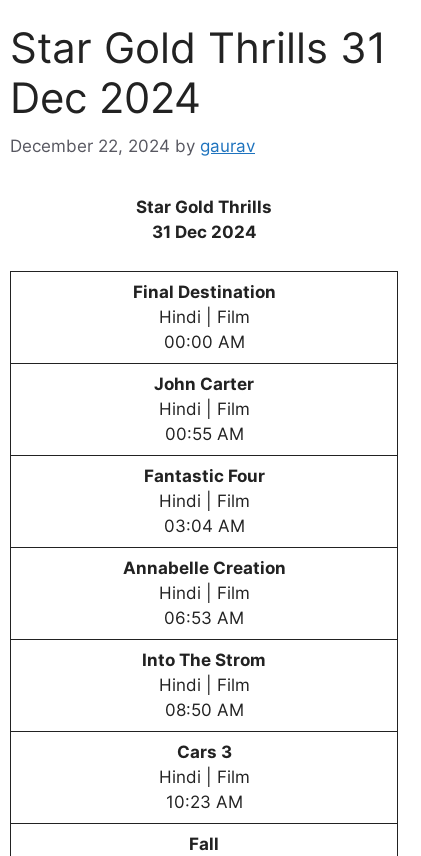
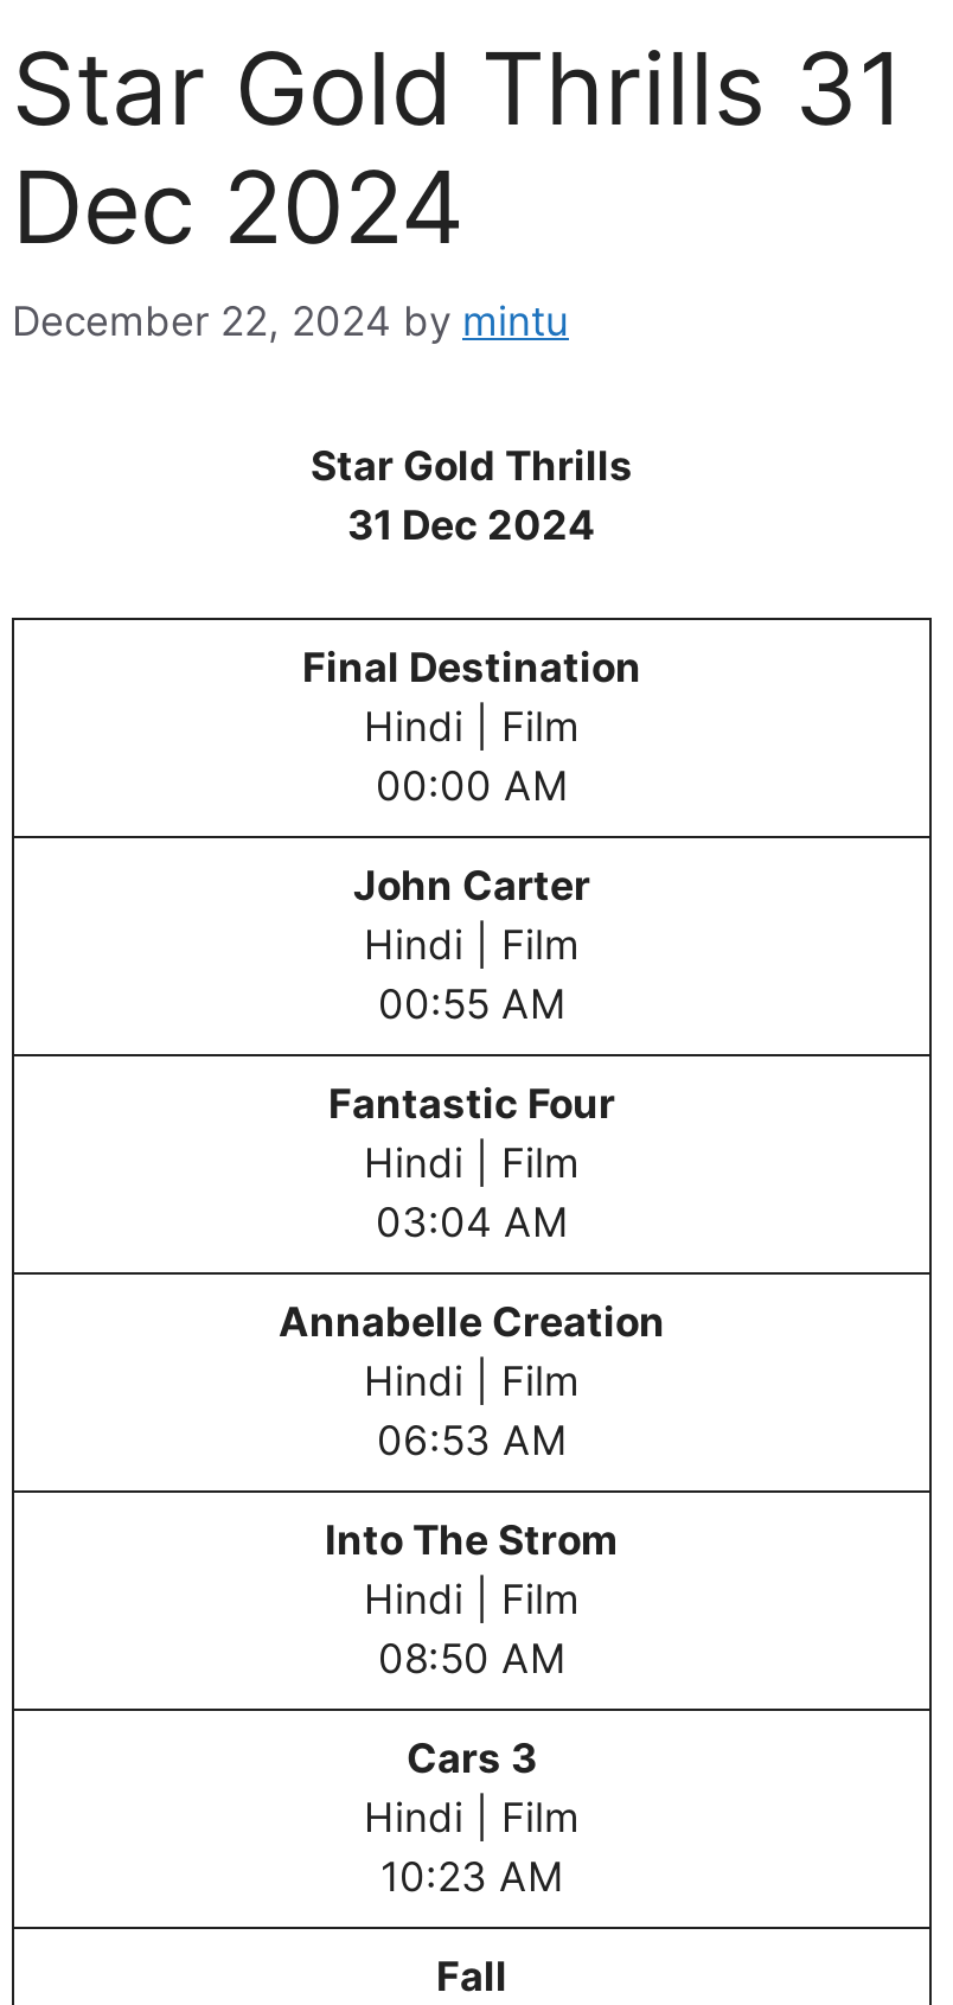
- December 22, 2024 by gaurav
+ December 22, 2024 by mintu
